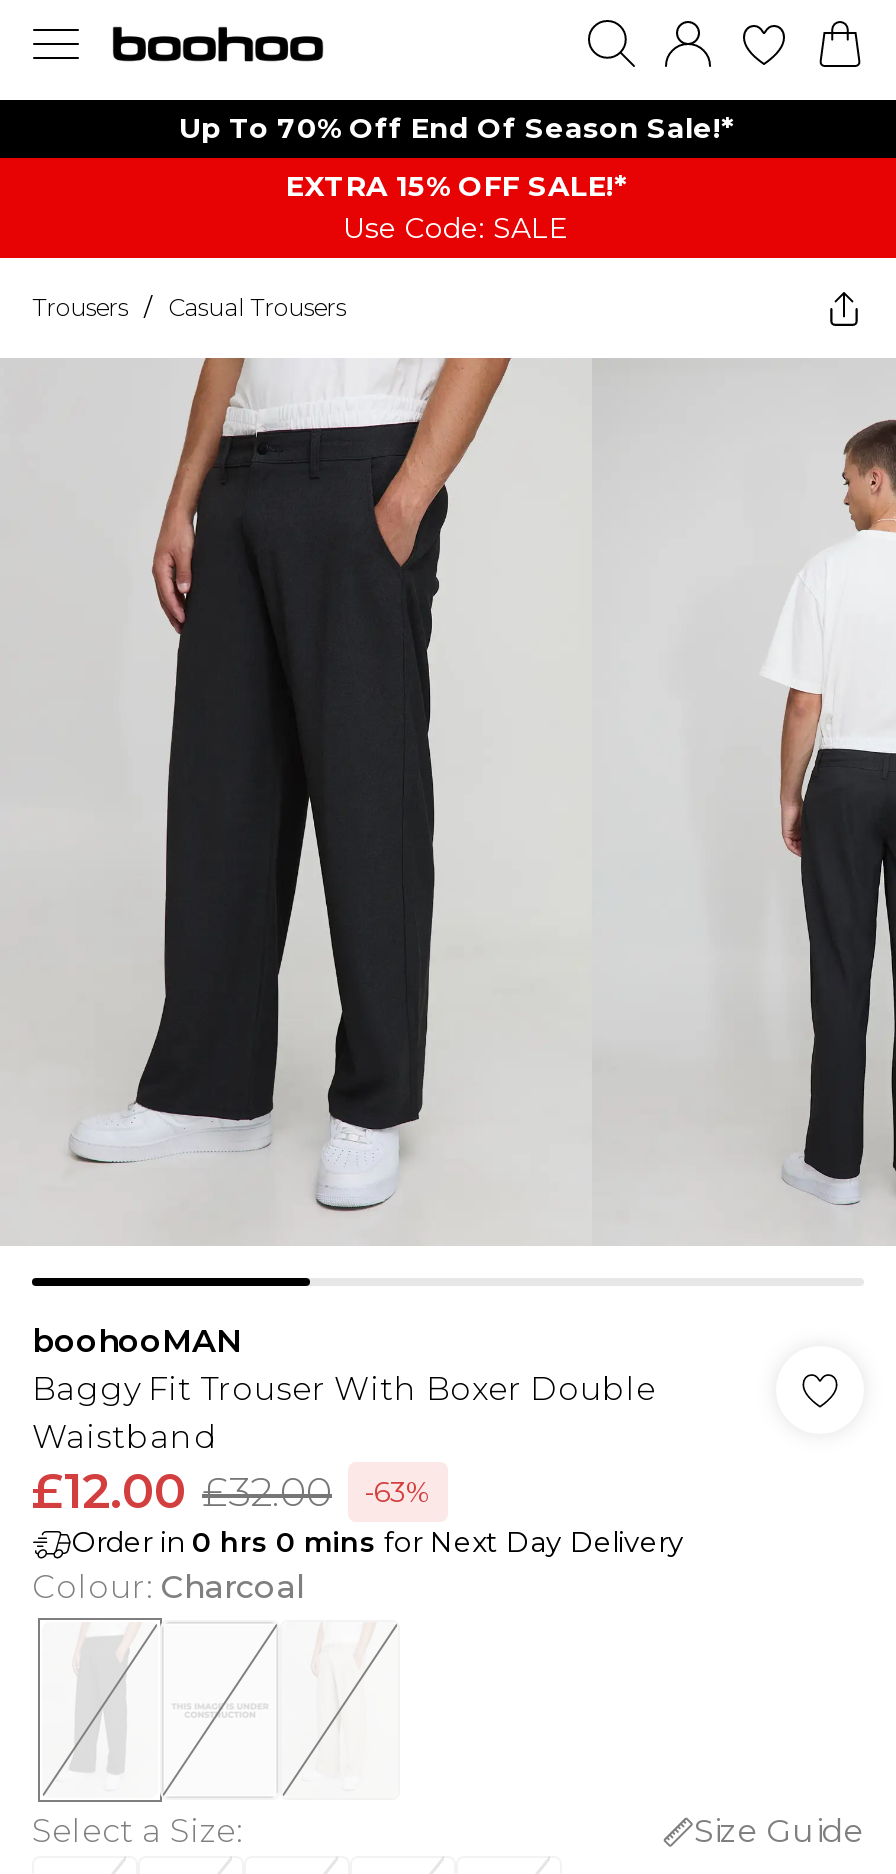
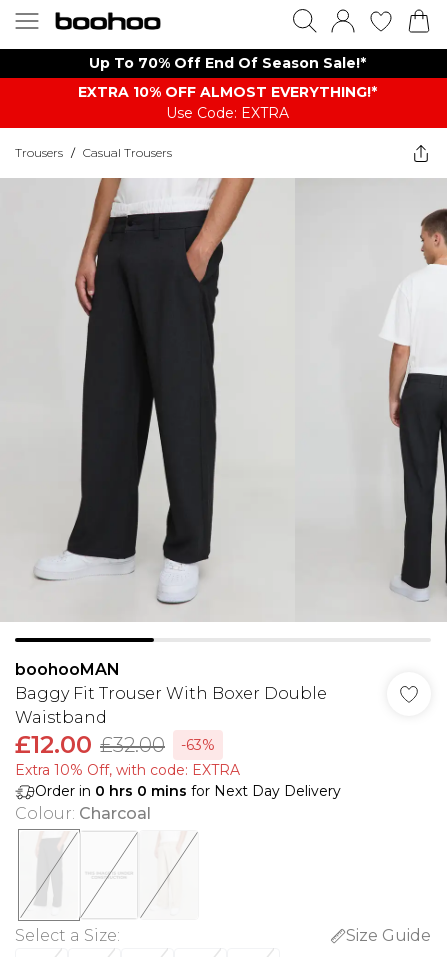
- EXTRA 15% OFF SALE!*
- Use Code: SALE
+ EXTRA 10% OFF ALMOST EVERYTHING!*
+ Use Code: EXTRA

+ Extra 10% Off, with code: EXTRA
